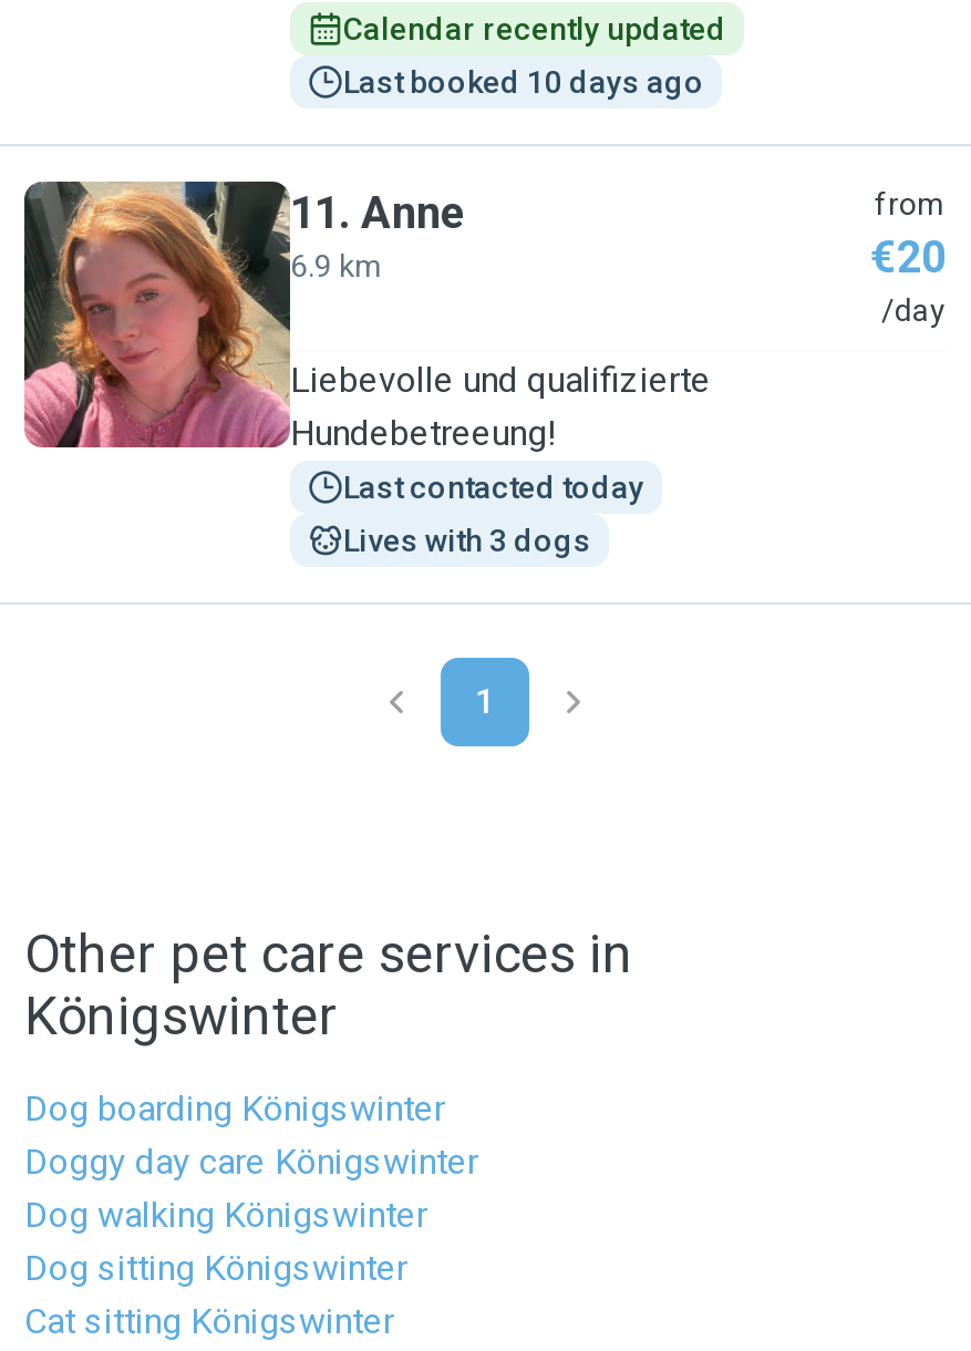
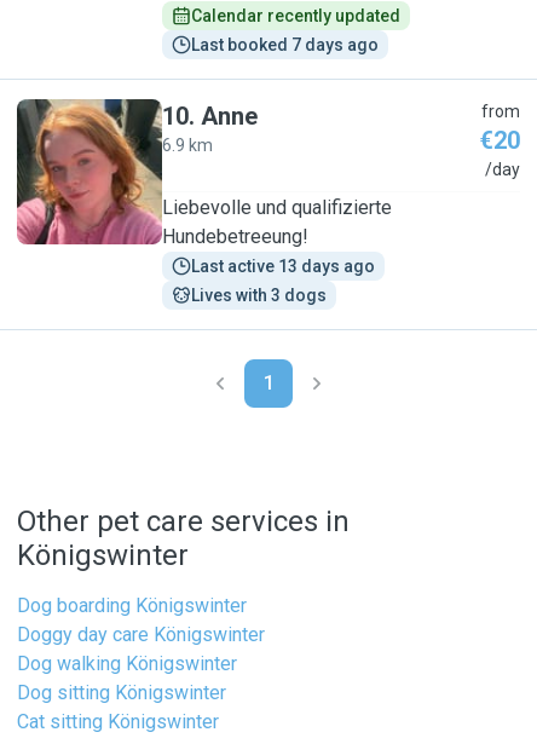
- Last booked 10 days ago
+ Last booked 7 days ago

- 11. Anne
+ 10. Anne

- Last contacted today
+ Last active 13 days ago
